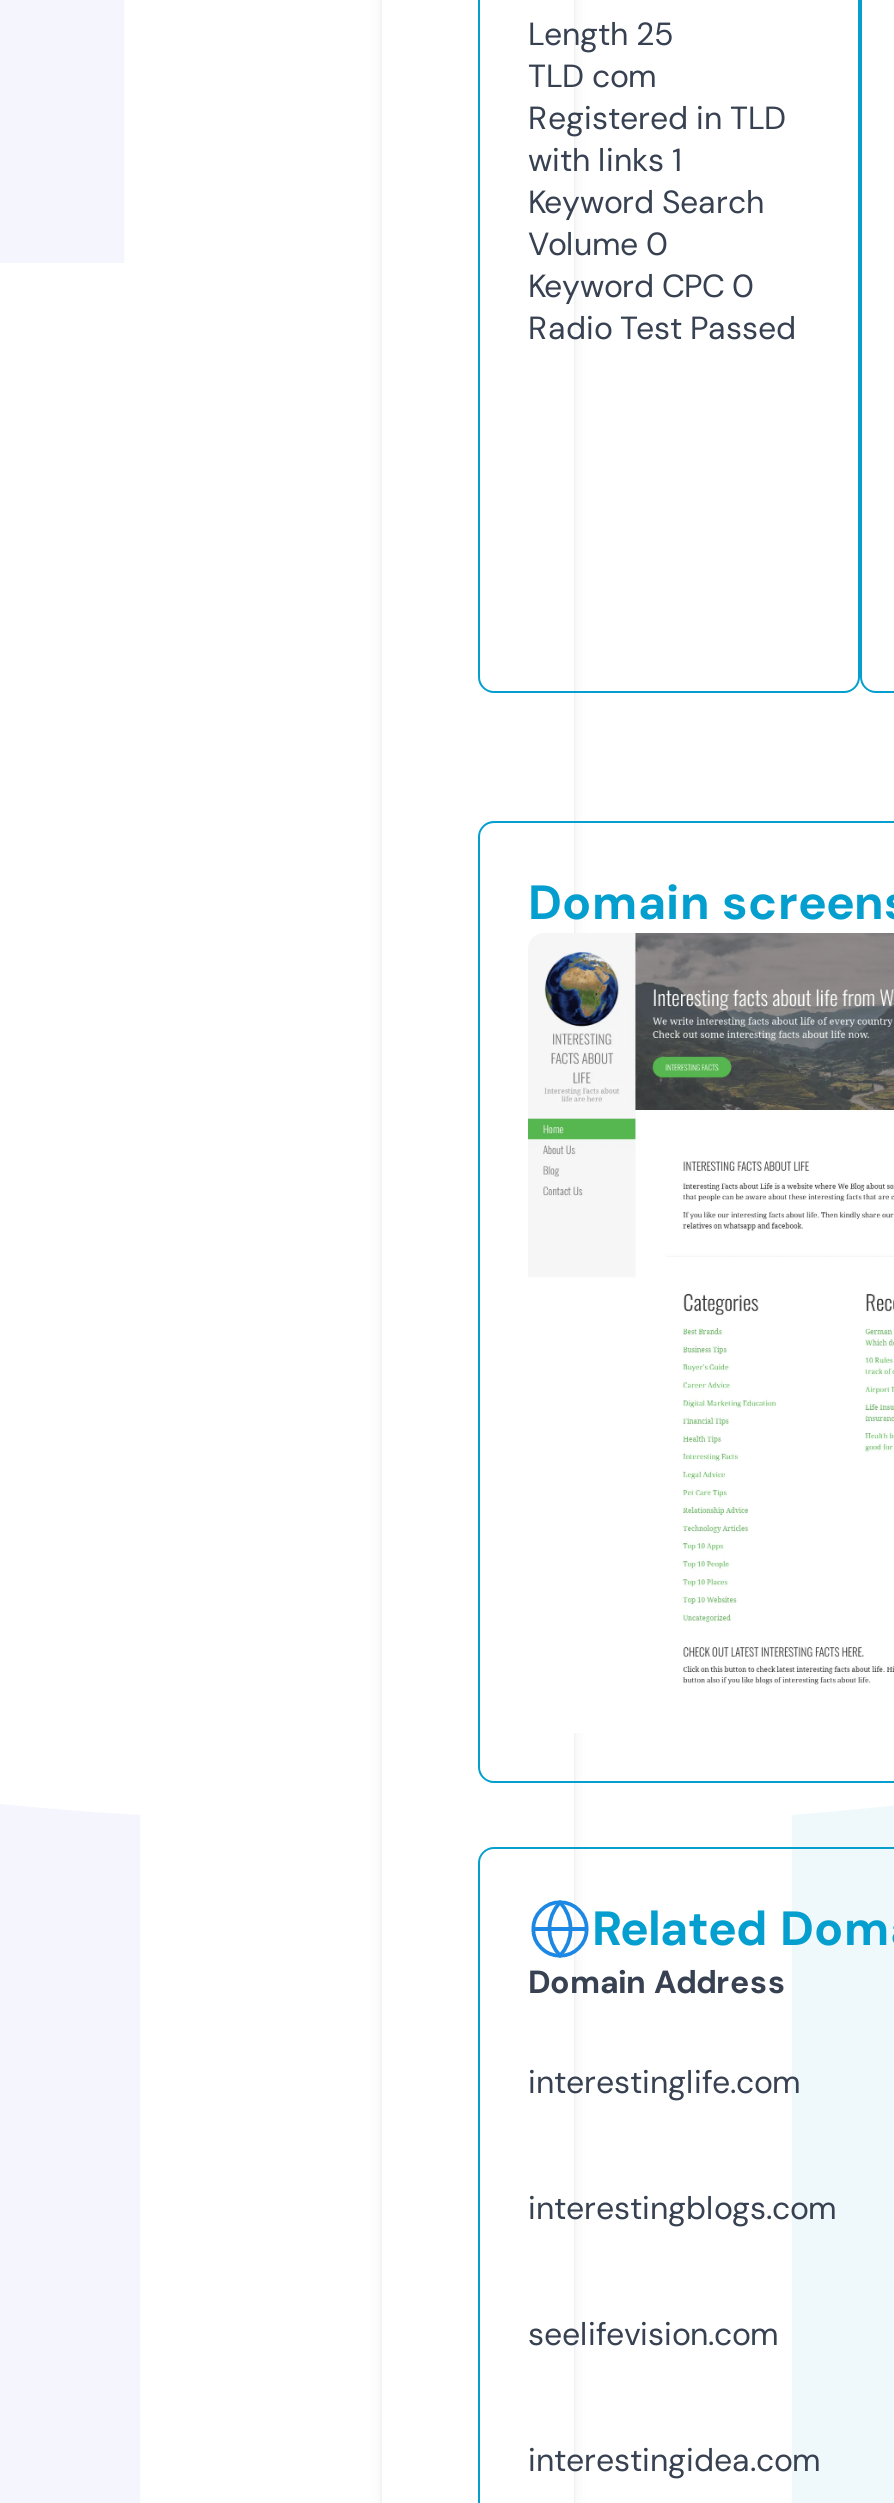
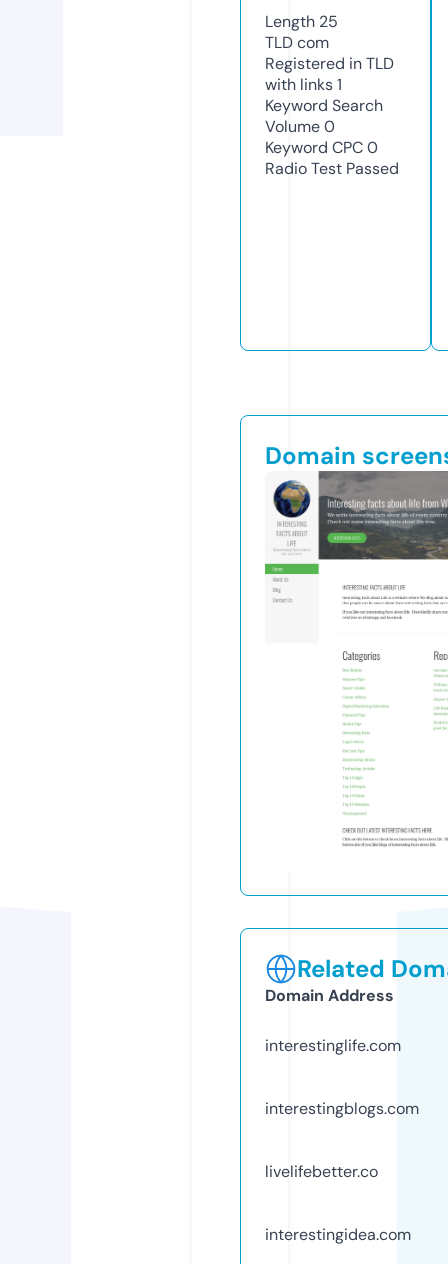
- seelifevision.com
+ livelifebetter.co
